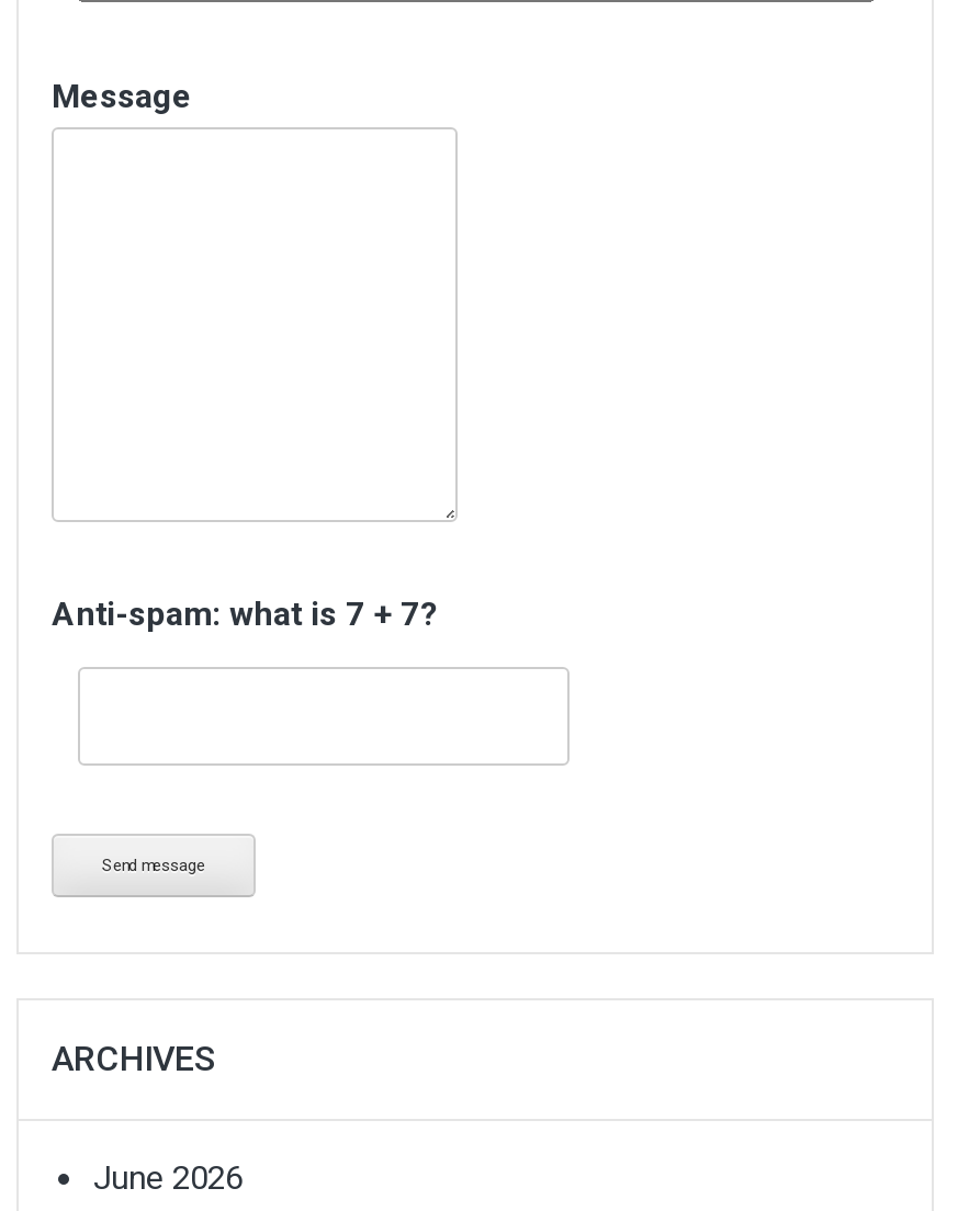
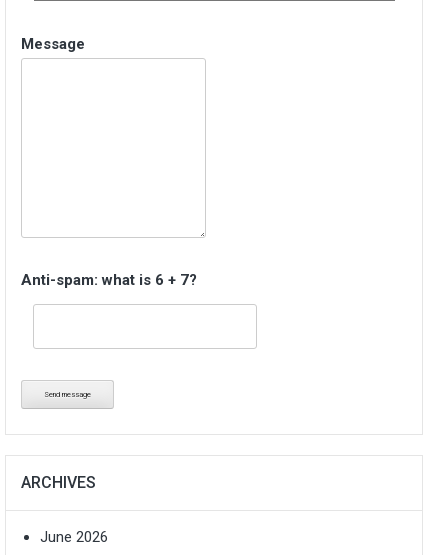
- Anti-spam: what is 7 + 7?
+ Anti-spam: what is 6 + 7?
